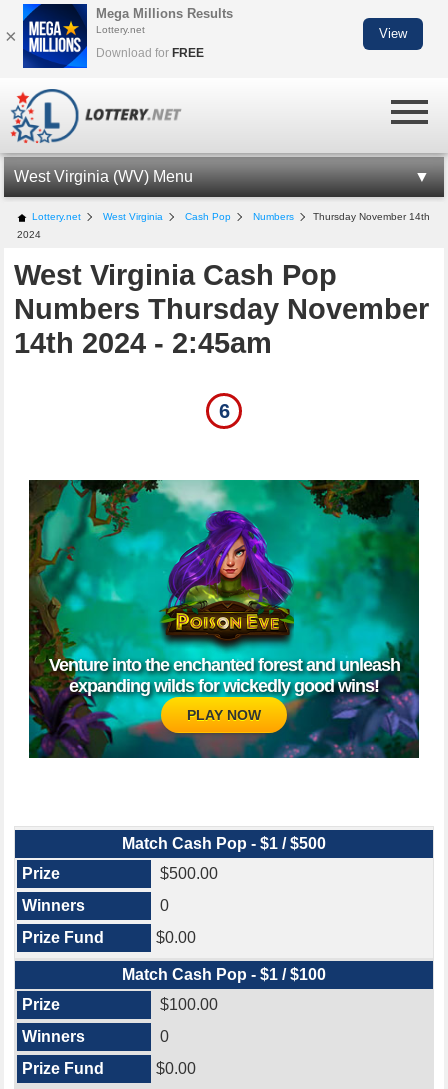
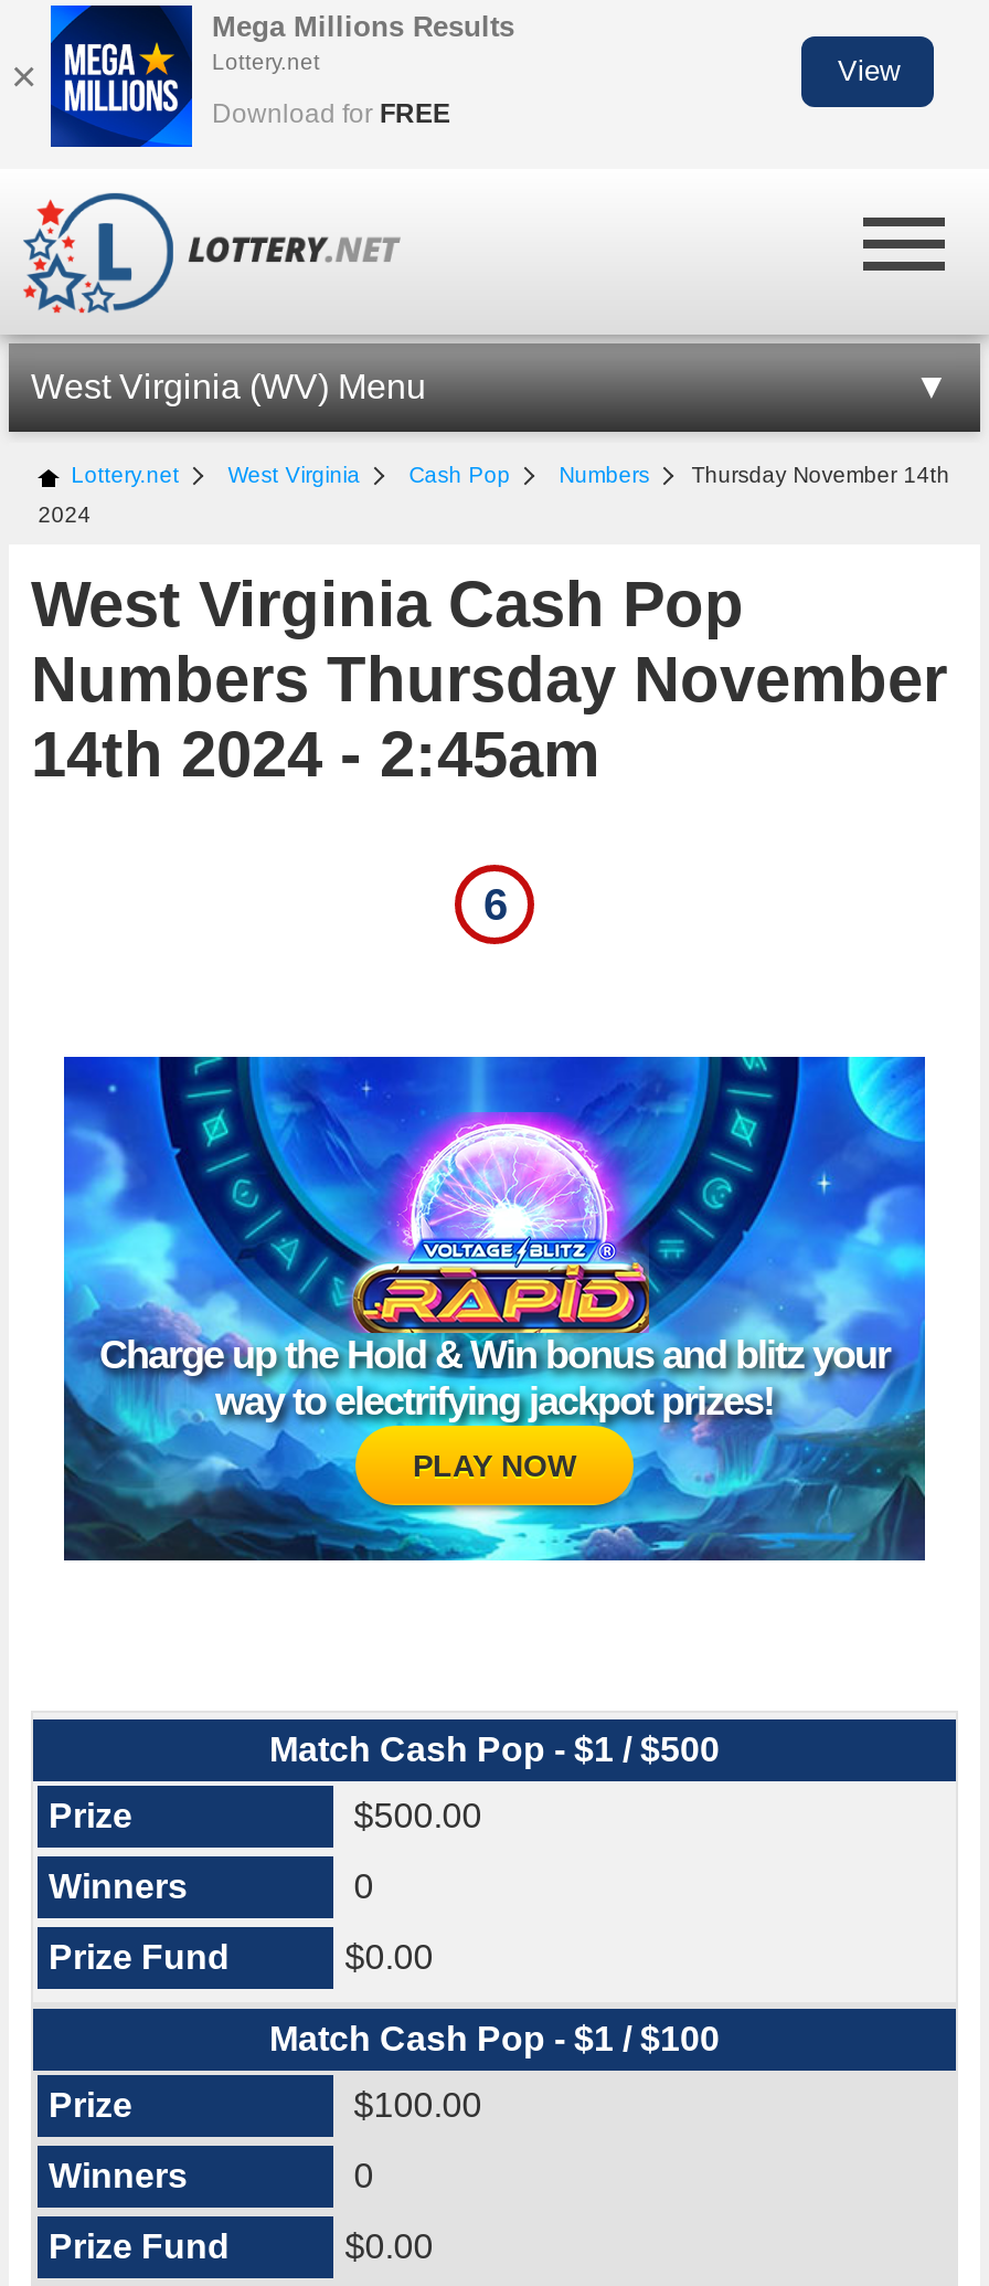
- [image]
- Venture into the enchanted forest and unleash
- expanding wilds for wickedly good wins!
+ [image]
+ Charge up the Hold & Win bonus and blitz your
+ way to electrifying jackpot prizes!
